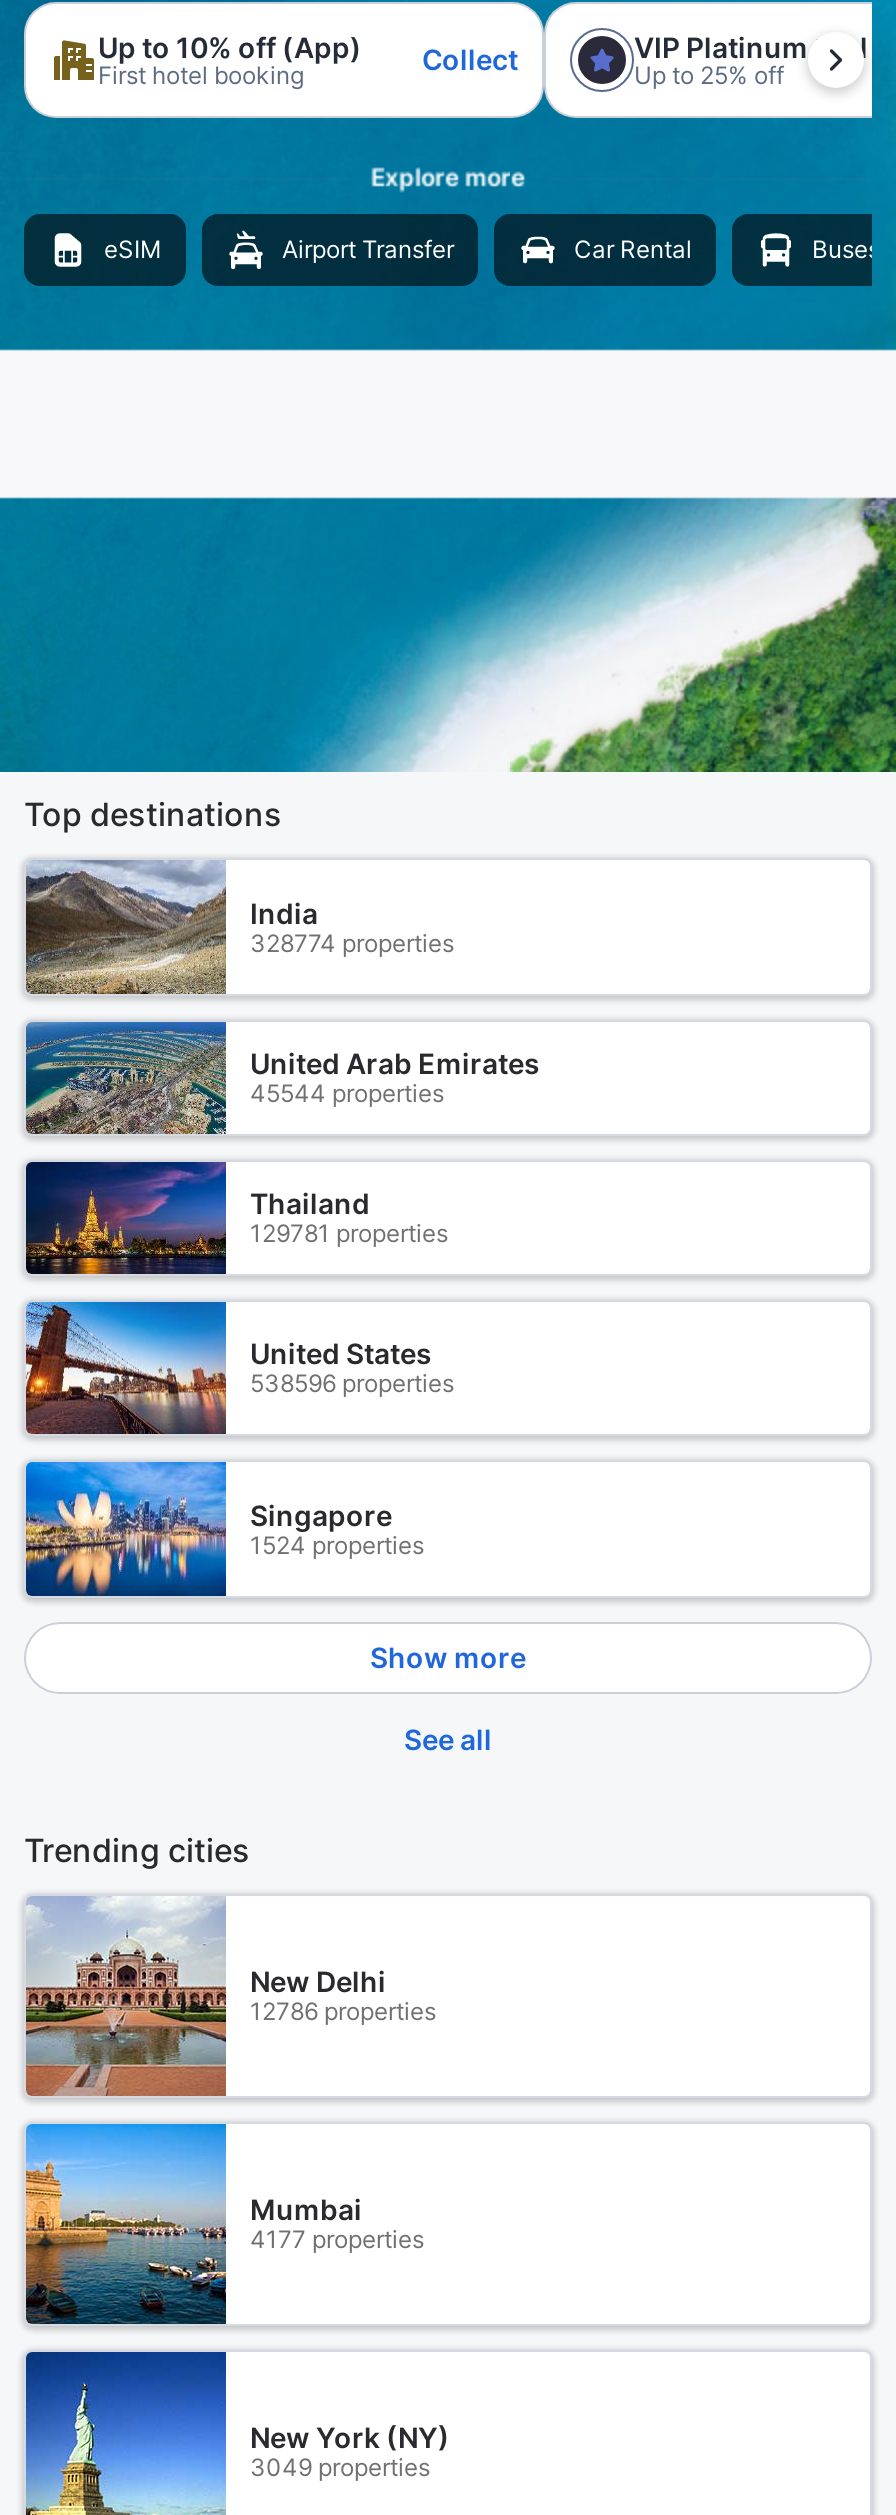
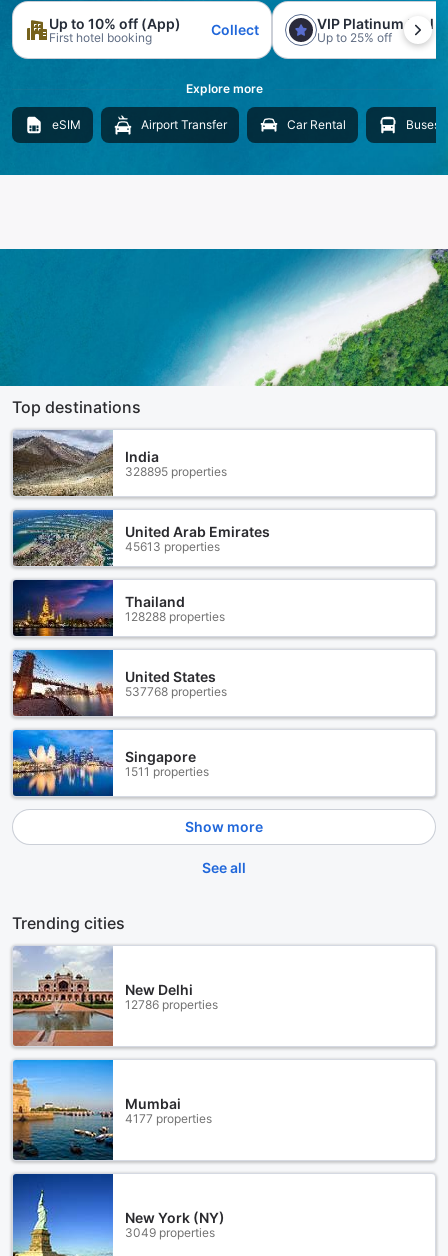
- 328774 properties
+ 328895 properties

- 45544 properties
+ 45613 properties

- 129781 properties
+ 128288 properties

- 538596 properties
+ 537768 properties

- 1524 properties
+ 1511 properties
